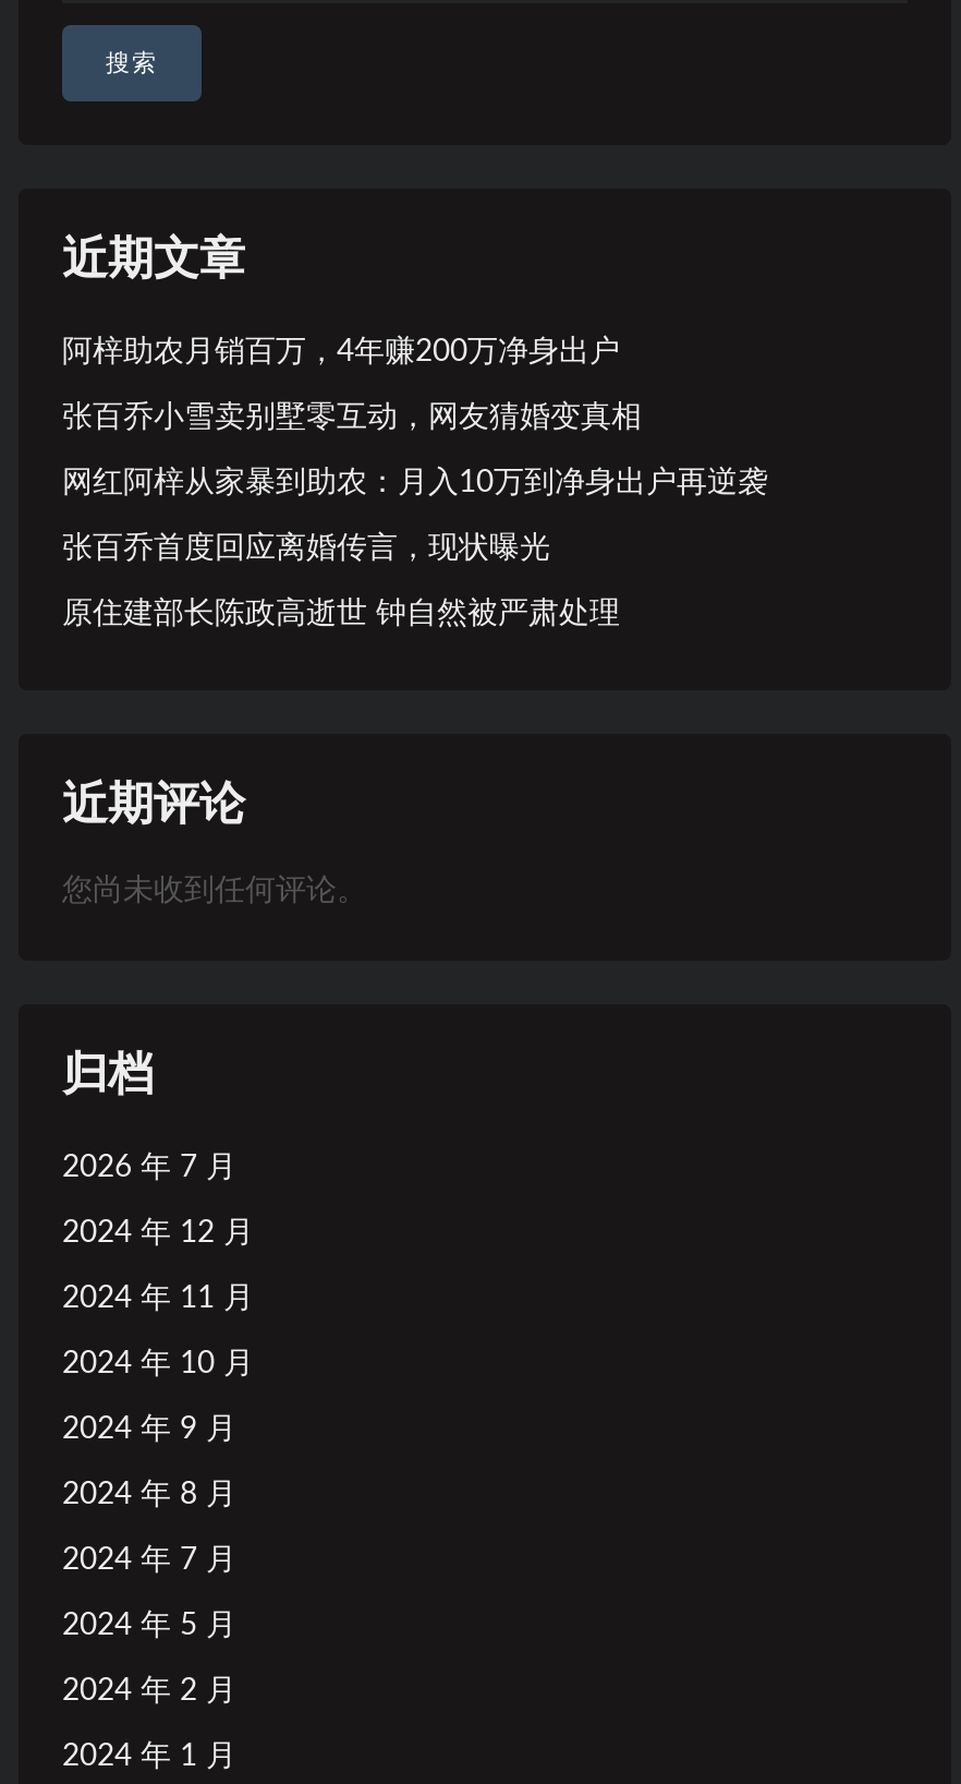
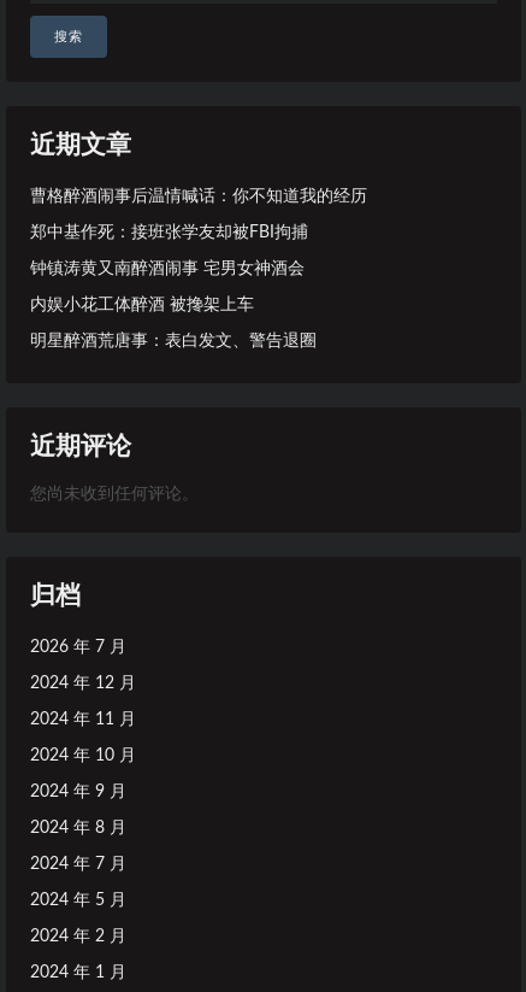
- 阿梓助农月销百万，4年赚200万净身出户
+ 曹格醉酒闹事后温情喊话：你不知道我的经历

- 张百乔小雪卖别墅零互动，网友猜婚变真相
+ 郑中基作死：接班张学友却被FBI拘捕

- 网红阿梓从家暴到助农：月入10万到净身出户再逆袭
+ 钟镇涛黄又南醉酒闹事 宅男女神酒会

- 张百乔首度回应离婚传言，现状曝光
+ 内娱小花工体醉酒 被搀架上车

- 原住建部长陈政高逝世 钟自然被严肃处理
+ 明星醉酒荒唐事：表白发文、警告退圈
